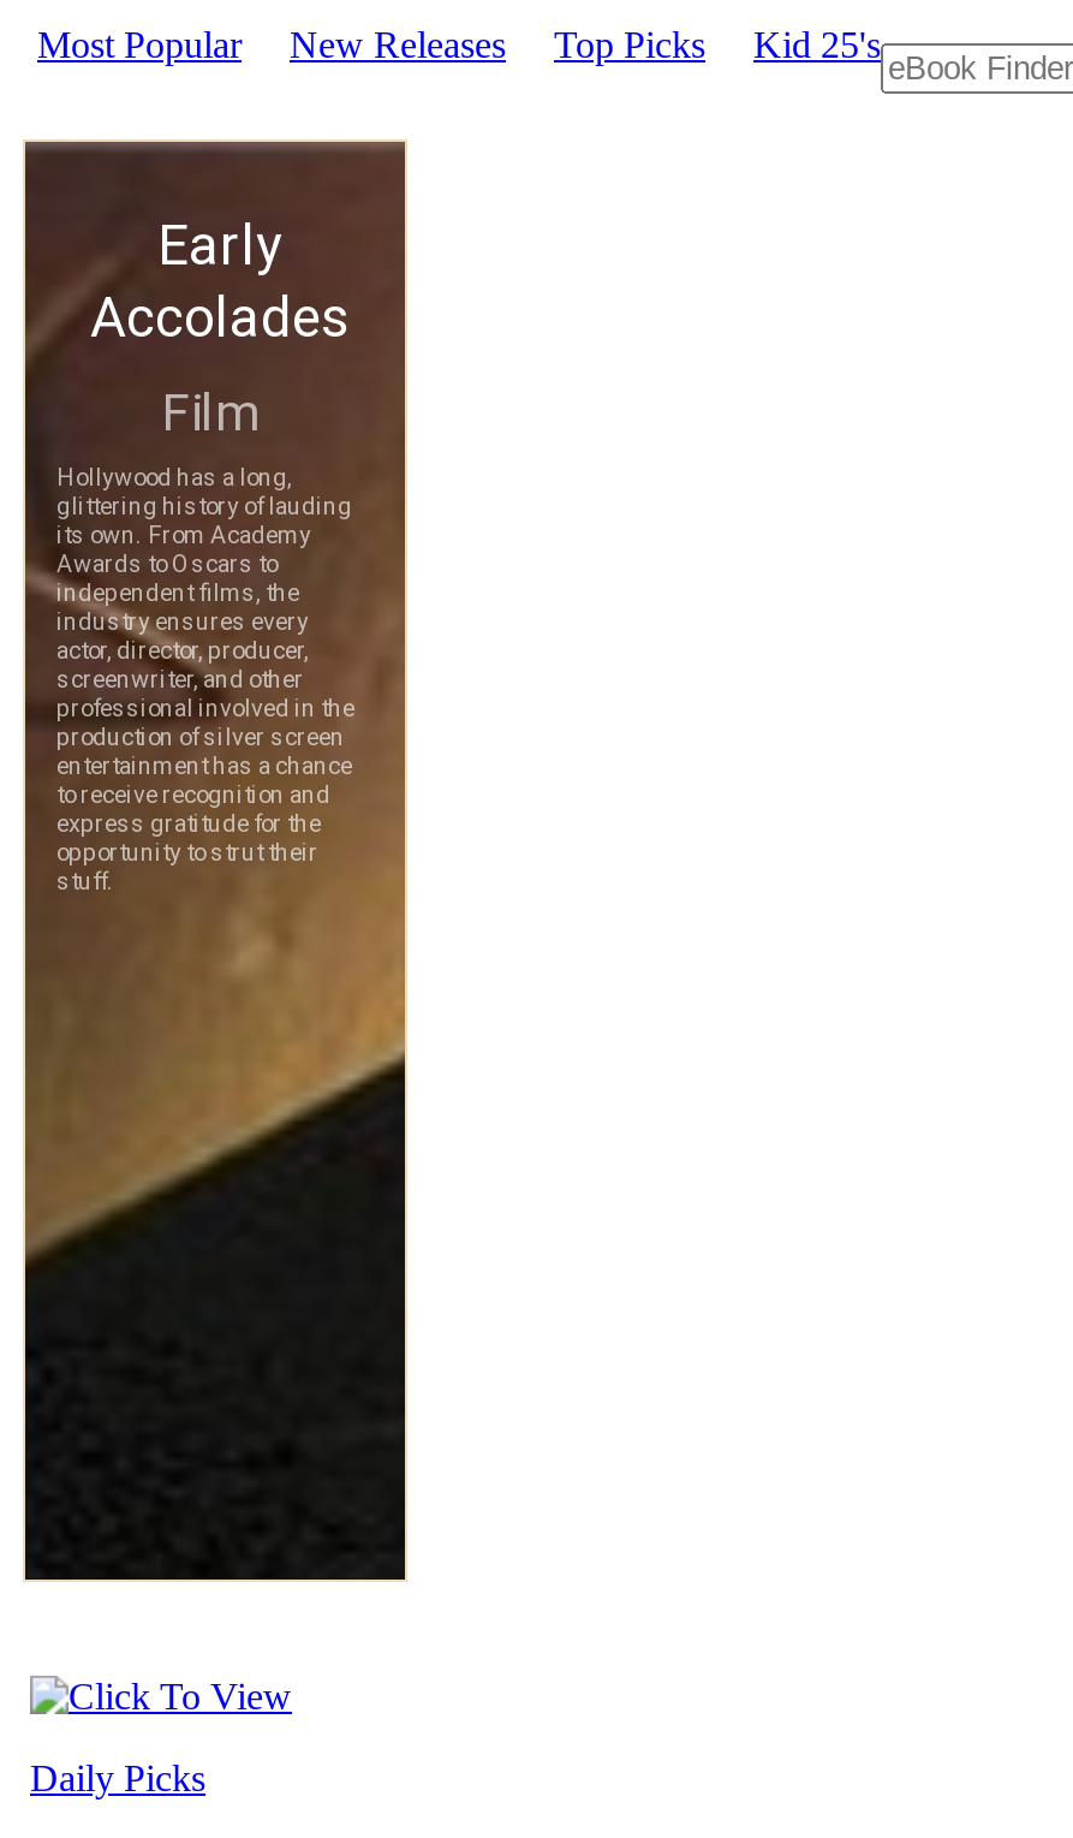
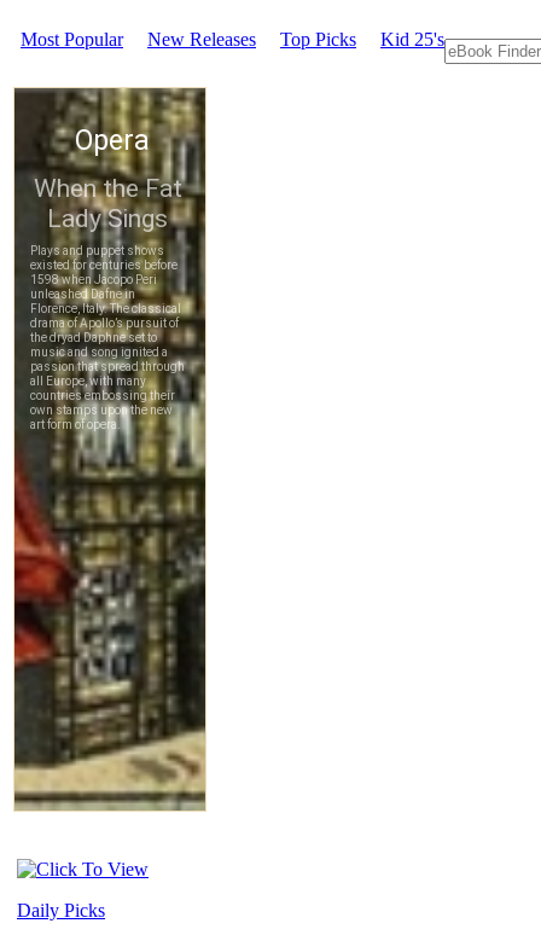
- [image]
+ [image]
